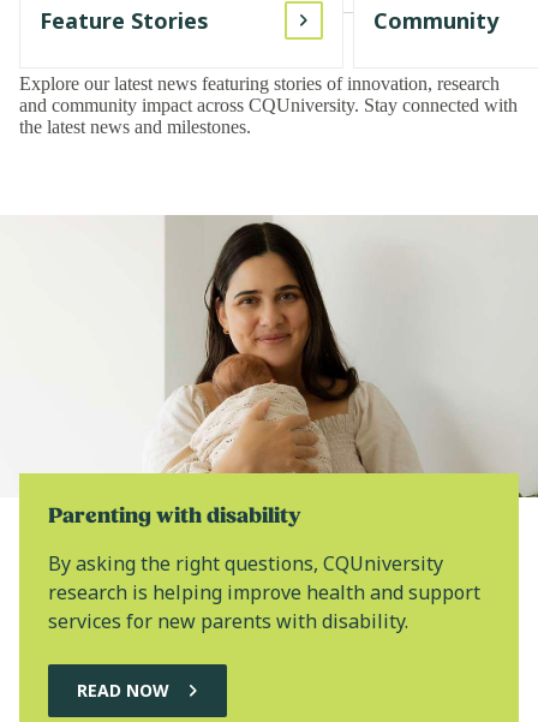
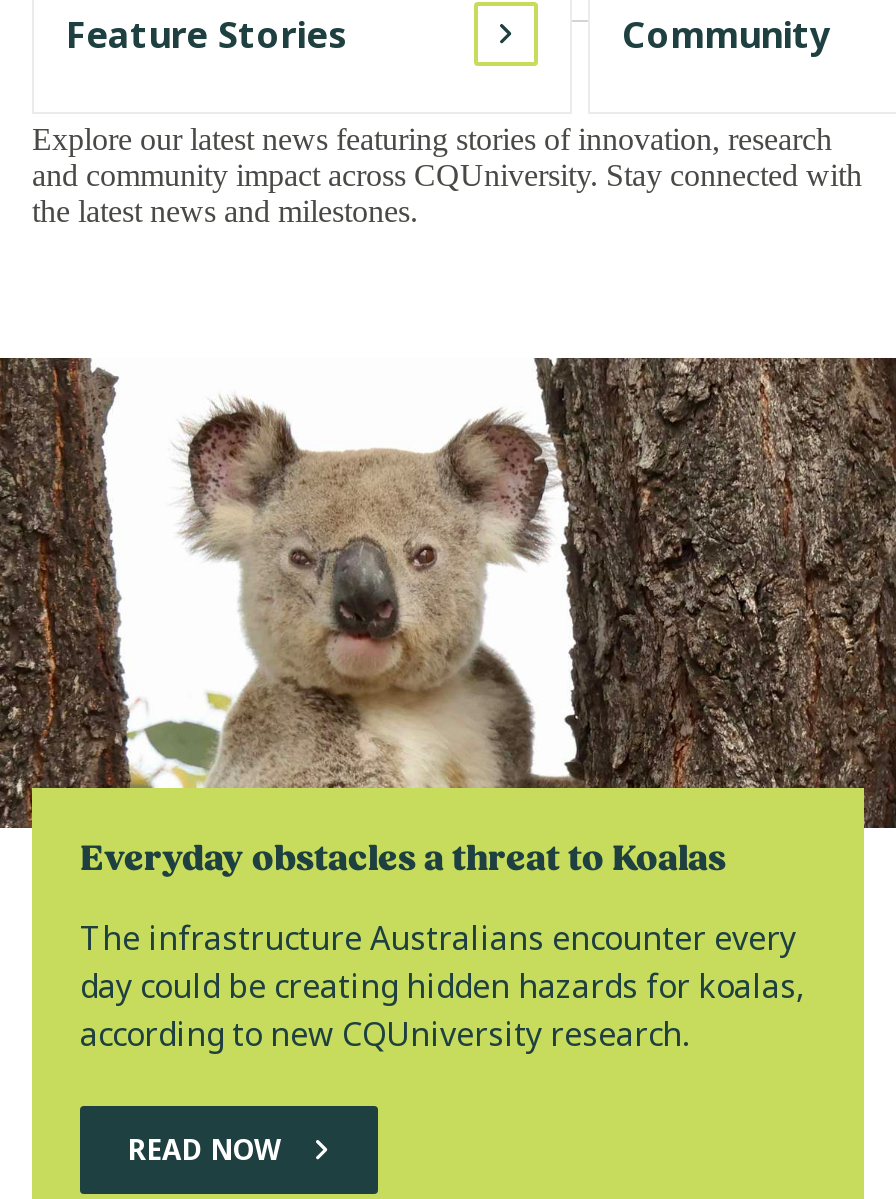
- [image]
- Parenting with disability
+ [image]
+ Everyday obstacles a threat to Koalas

- By asking the right questions, CQUniversity
- research is helping improve health and support
- services for new parents with disability.
+ The infrastructure Australians encounter every
+ day could be creating hidden hazards for koalas,
+ according to new CQUniversity research.
